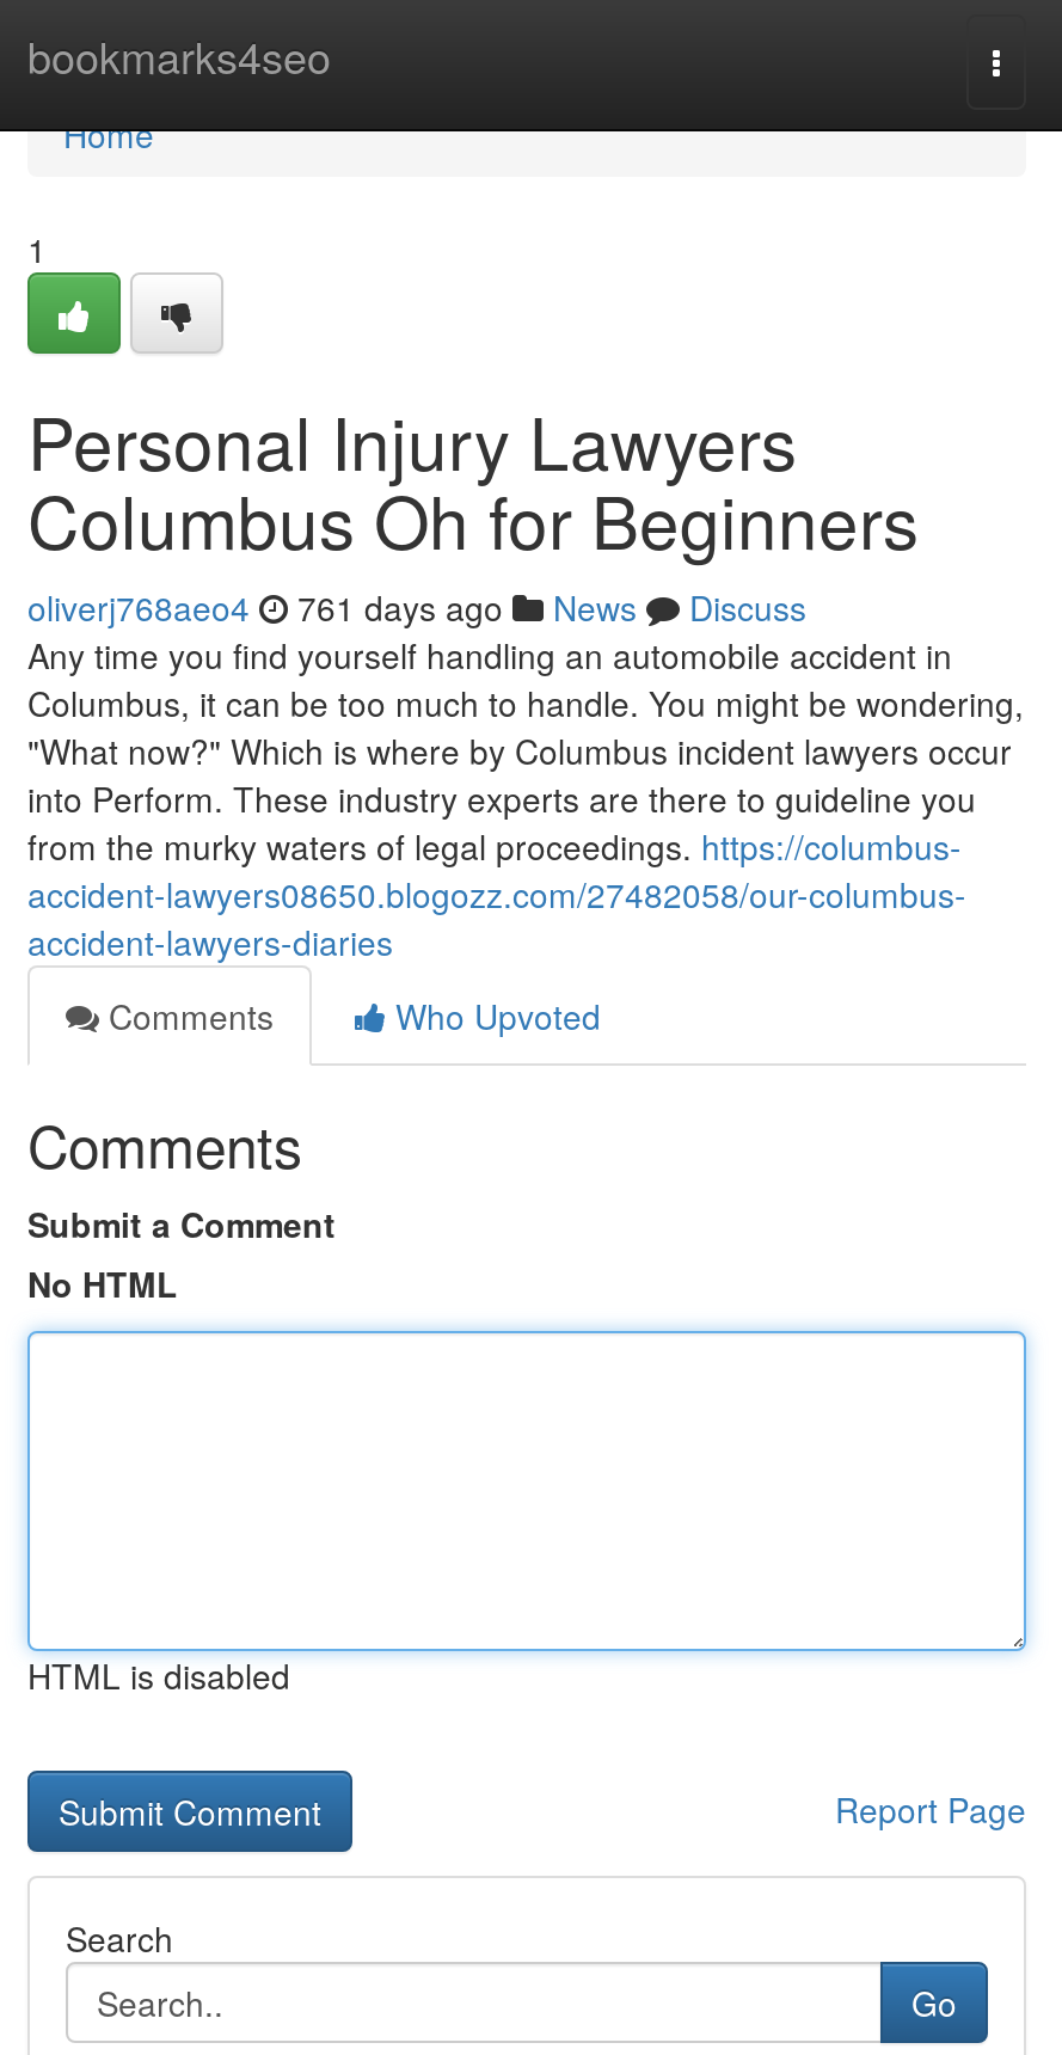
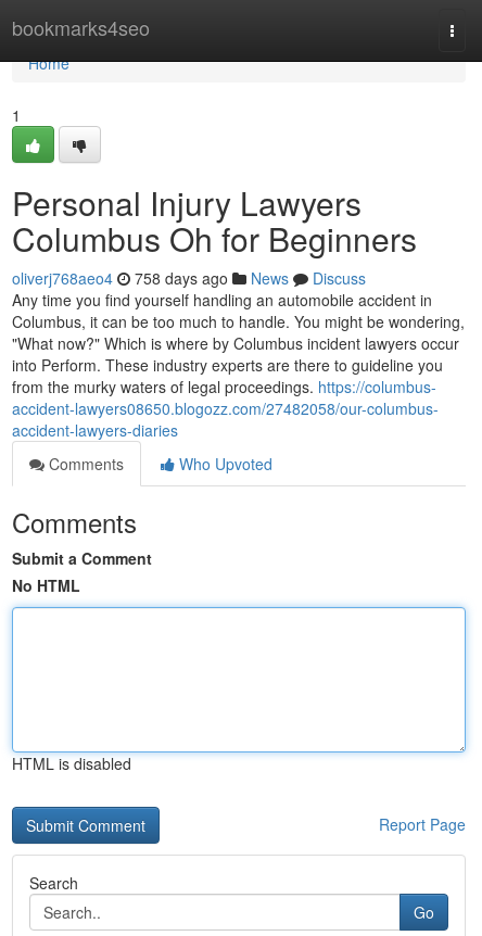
- oliverj768aeo4 761 days ago News Discuss
+ oliverj768aeo4 758 days ago News Discuss
